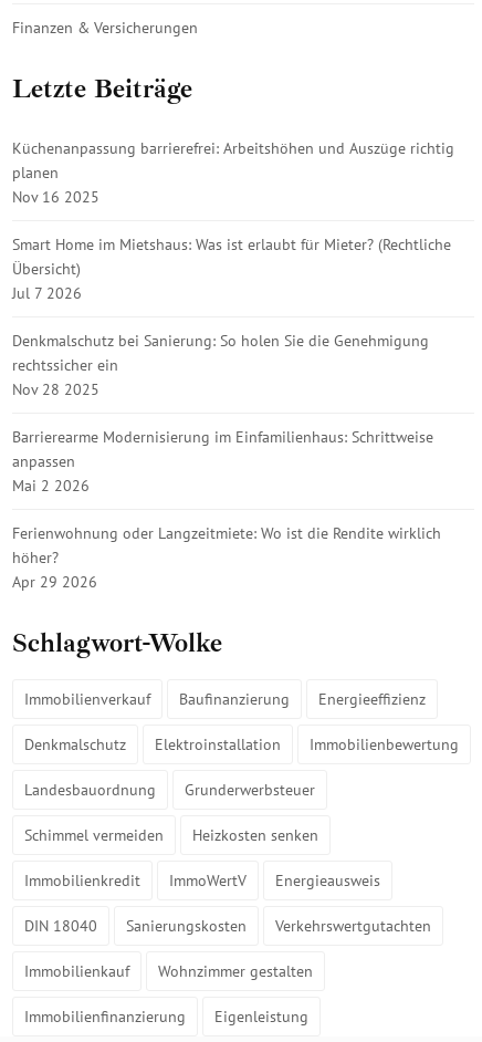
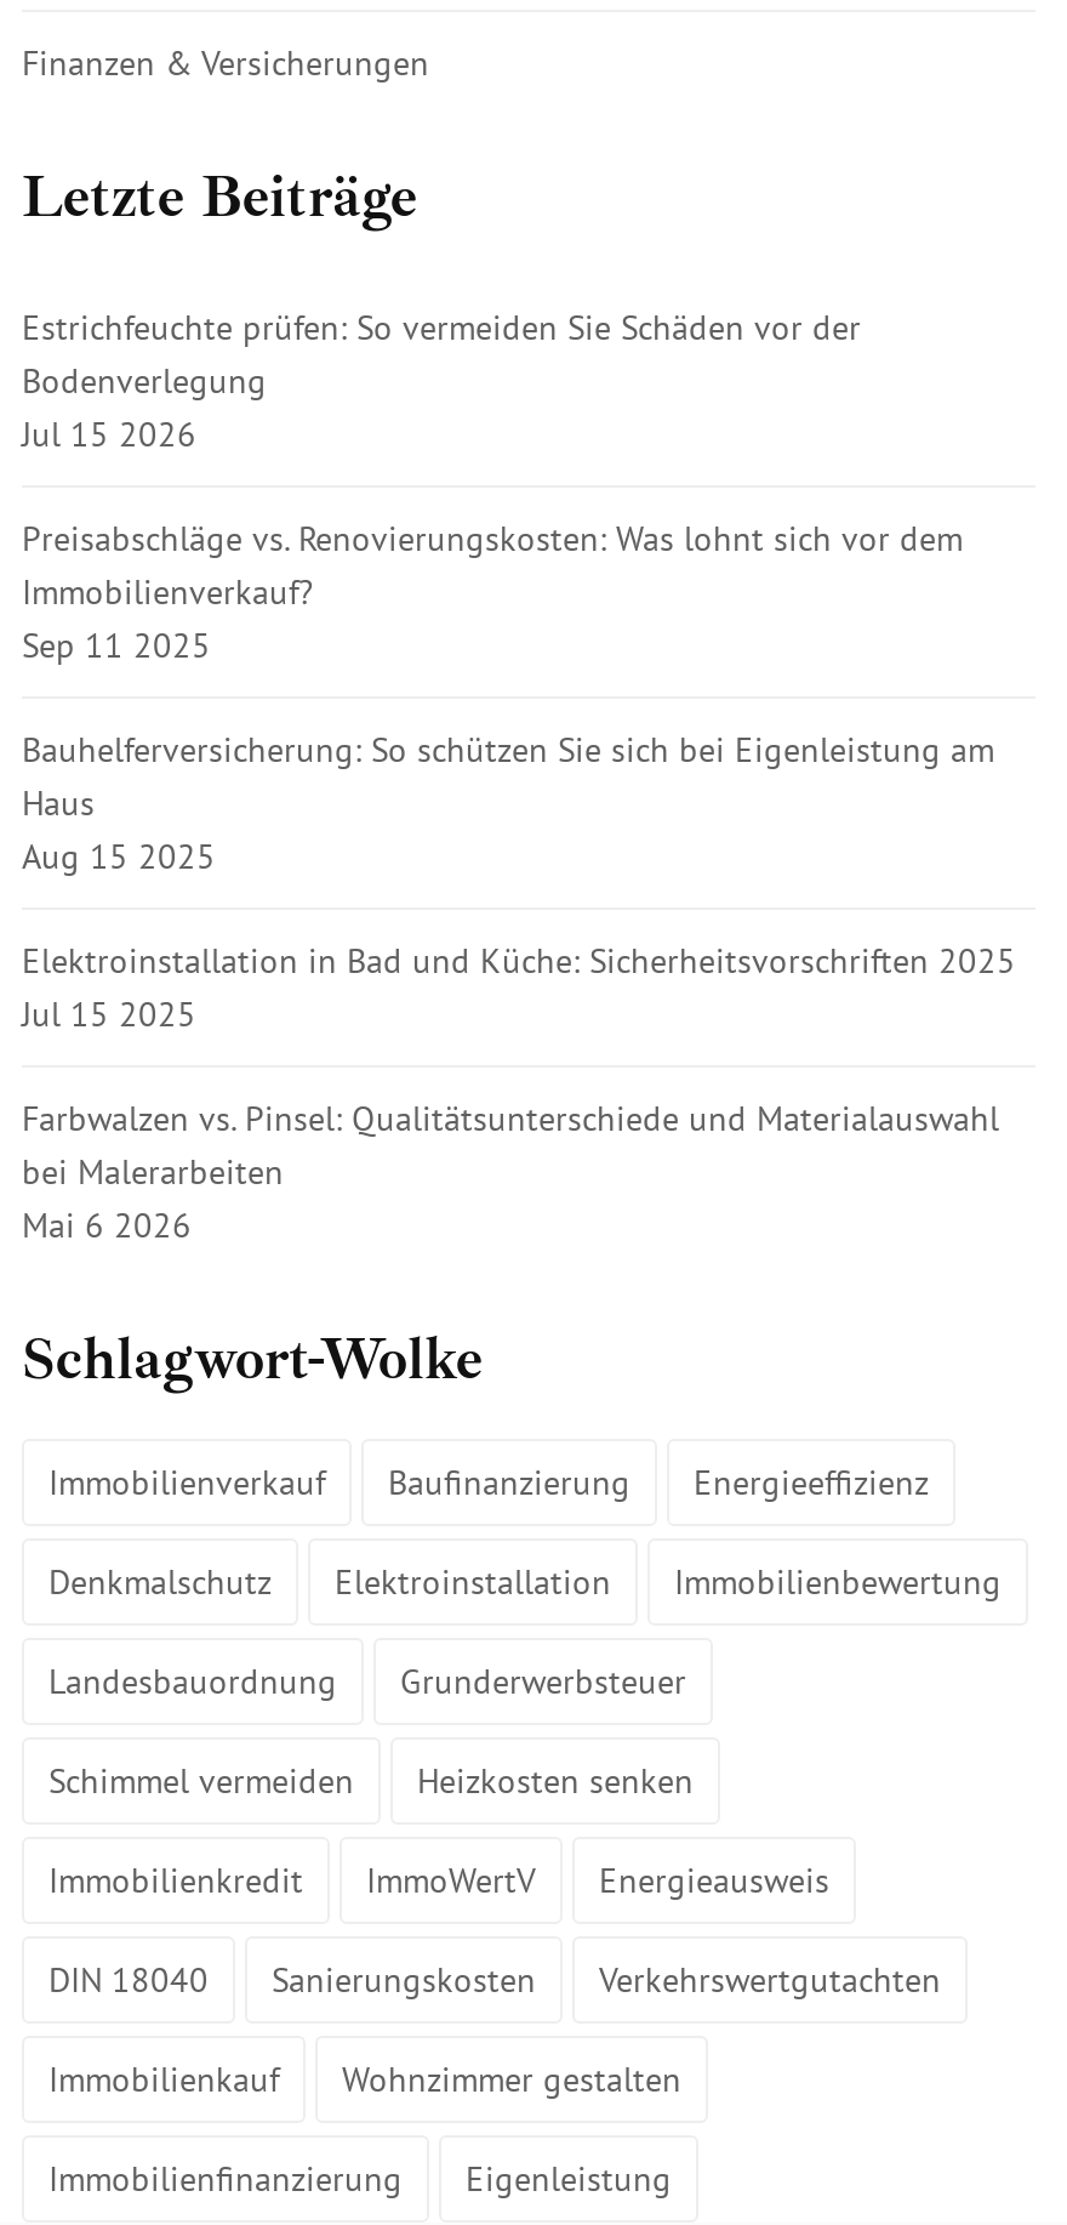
- Küchenanpassung barrierefrei: Arbeitshöhen und Auszüge richtig
- planen
- Nov 16 2025
+ Estrichfeuchte prüfen: So vermeiden Sie Schäden vor der
+ Bodenverlegung
+ Jul 15 2026

- Smart Home im Mietshaus: Was ist erlaubt für Mieter? (Rechtliche
- Übersicht)
- Jul 7 2026
+ Preisabschläge vs. Renovierungskosten: Was lohnt sich vor dem
+ Immobilienverkauf?
+ Sep 11 2025

- Denkmalschutz bei Sanierung: So holen Sie die Genehmigung
- rechtssicher ein
- Nov 28 2025
+ Bauhelferversicherung: So schützen Sie sich bei Eigenleistung am
+ Haus
+ Aug 15 2025

- Barrierearme Modernisierung im Einfamilienhaus: Schrittweise
- anpassen
- Mai 2 2026
+ Elektroinstallation in Bad und Küche: Sicherheitsvorschriften 2025
+ Jul 15 2025

- Ferienwohnung oder Langzeitmiete: Wo ist die Rendite wirklich
- höher?
- Apr 29 2026
+ Farbwalzen vs. Pinsel: Qualitätsunterschiede und Materialauswahl
+ bei Malerarbeiten
+ Mai 6 2026
